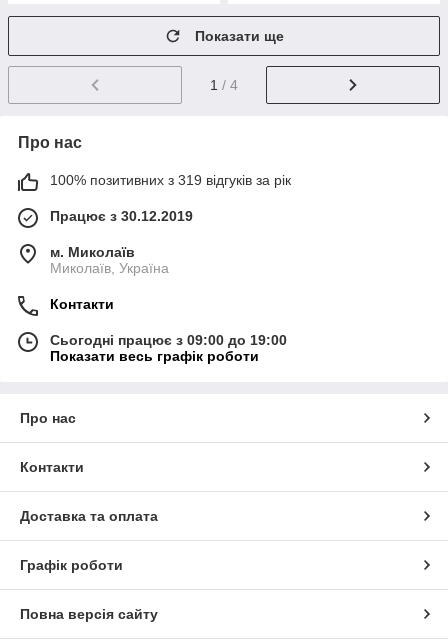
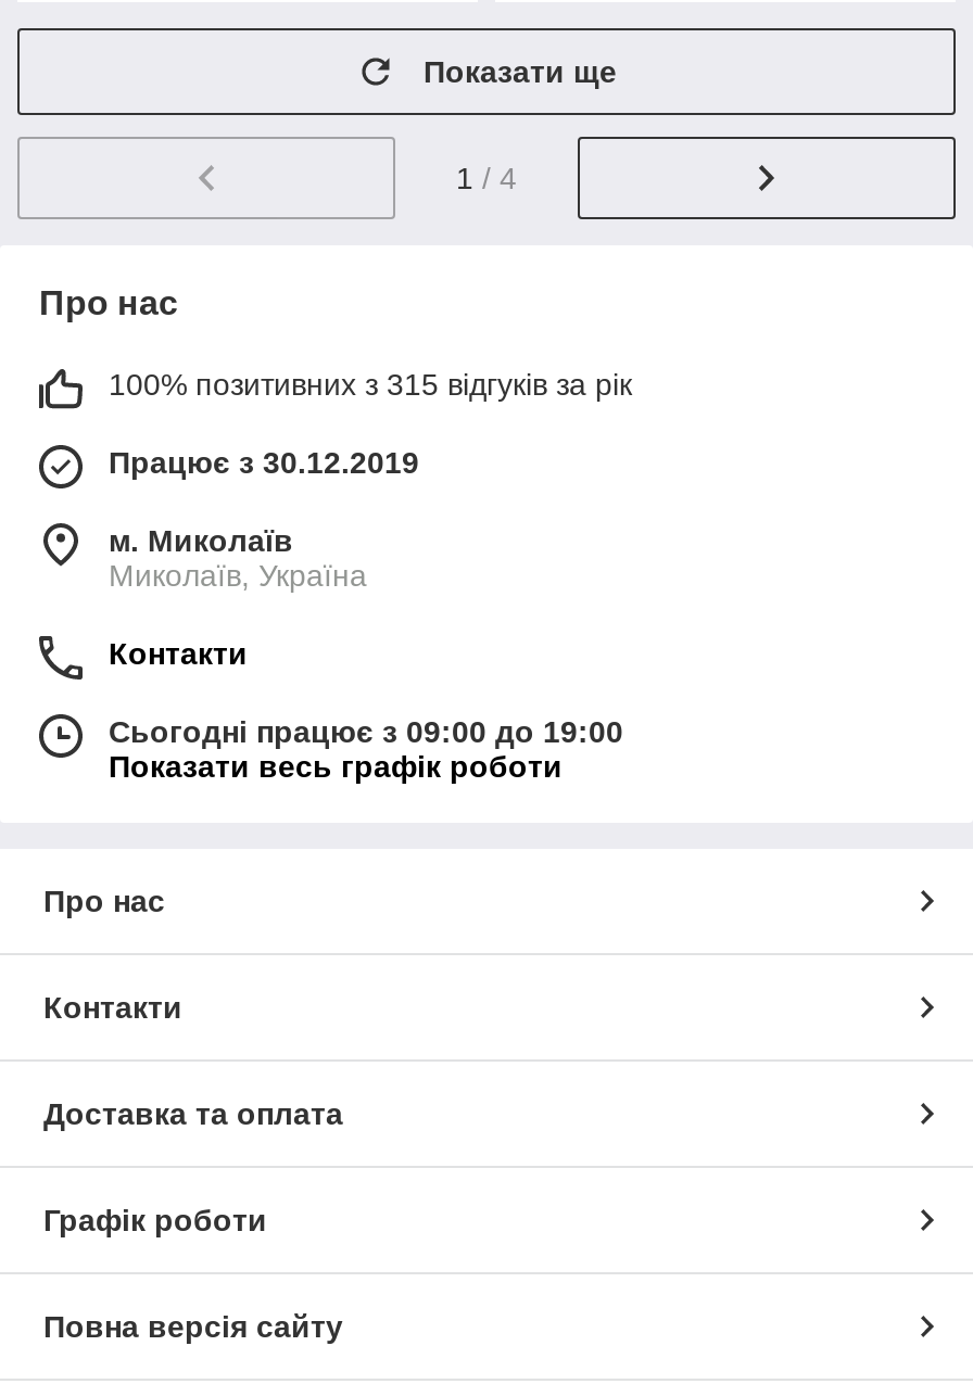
- 100% позитивних з 319 відгуків за рік
+ 100% позитивних з 315 відгуків за рік
